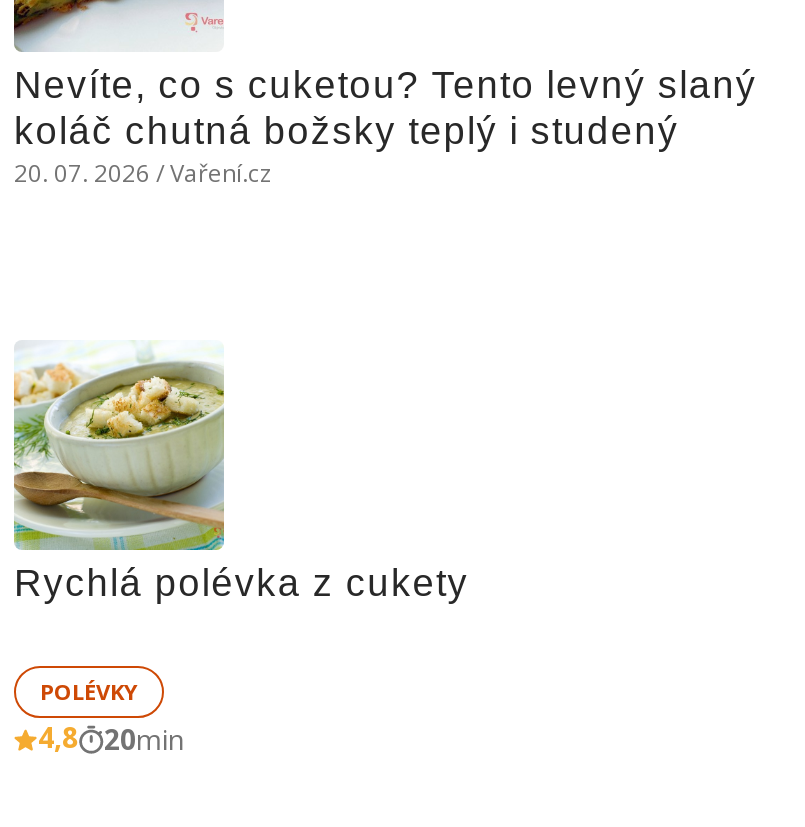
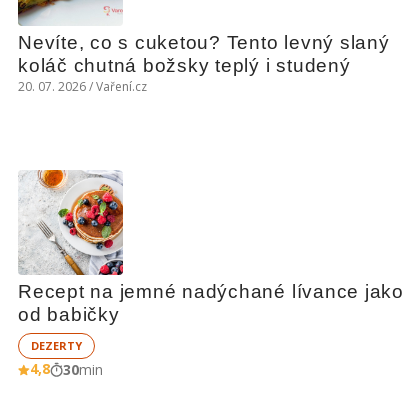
- [image]
- Rychlá polévka z cukety
+ [image]
+ Recept na jemné nadýchané lívance jako
+ od babičky

- POLÉVKY
+ DEZERTY

- 4,8 20min
+ 4,8 30min
